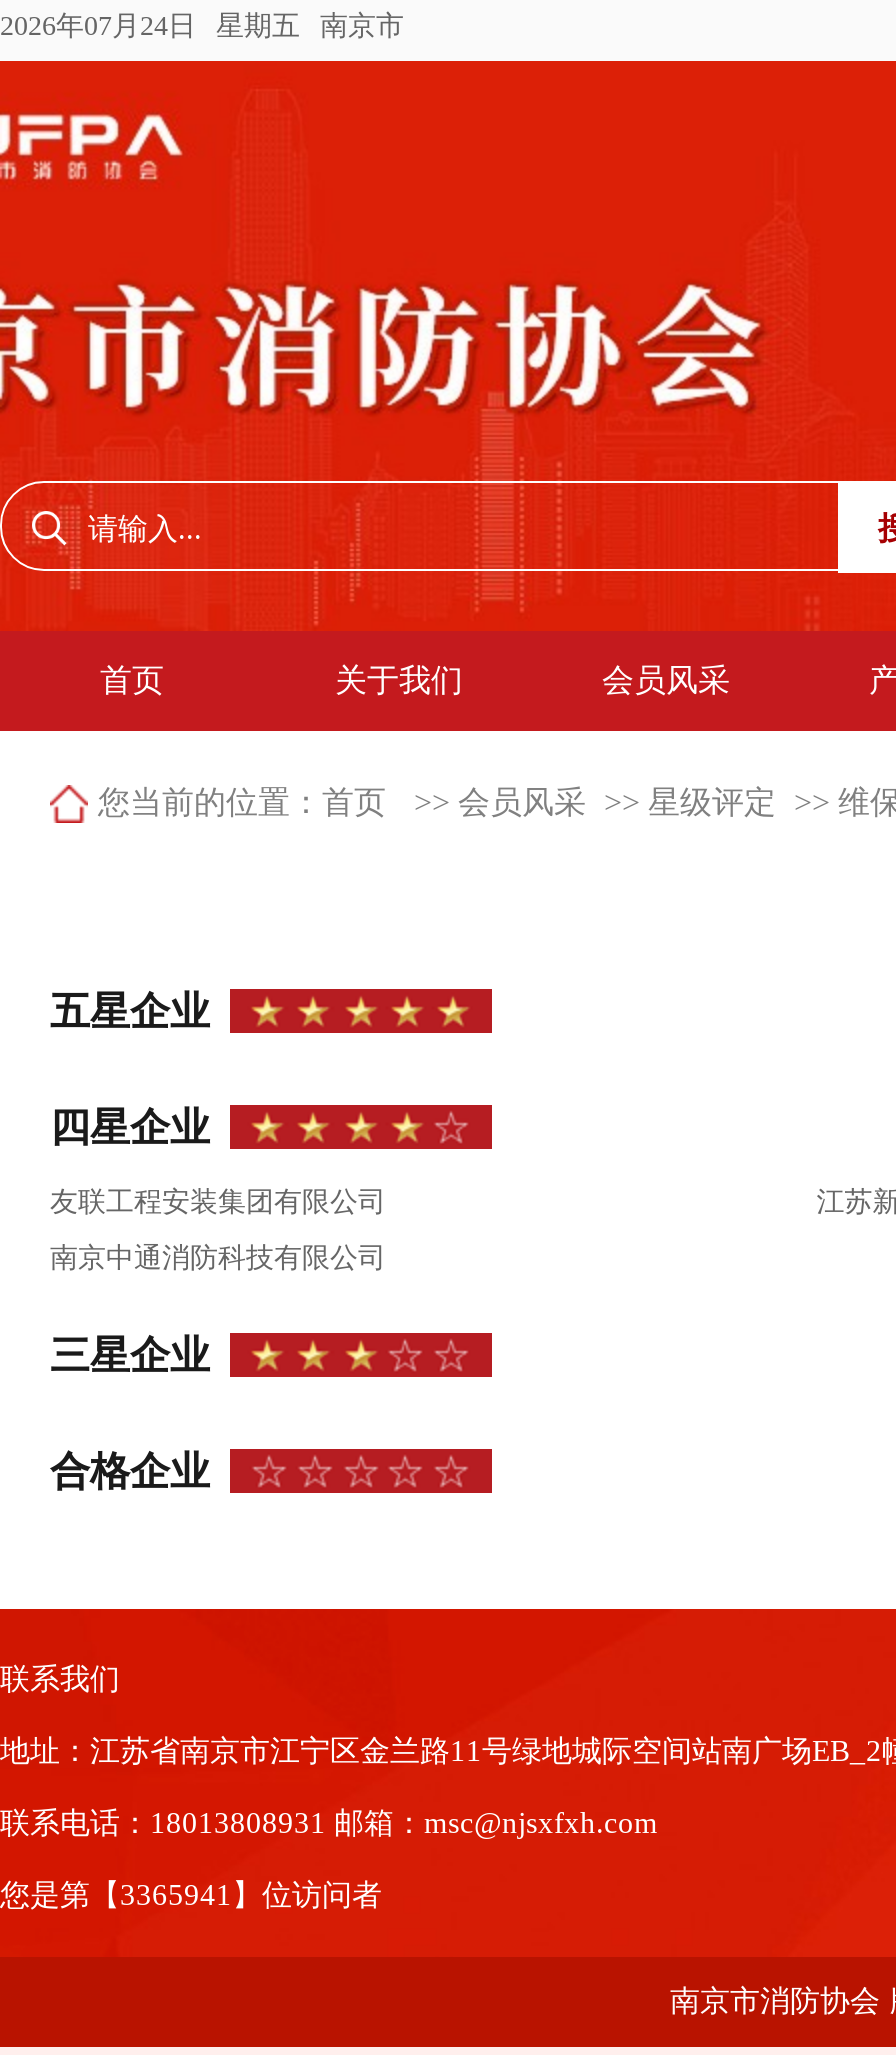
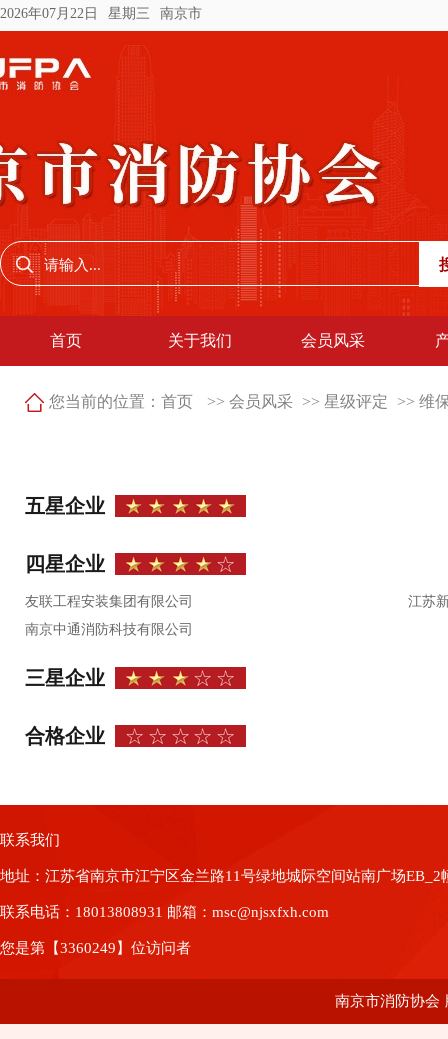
- 2026年07月24日
+ 2026年07月22日

- 星期五
+ 星期三

- 您是第【3365941】位访问者
+ 您是第【3360249】位访问者
